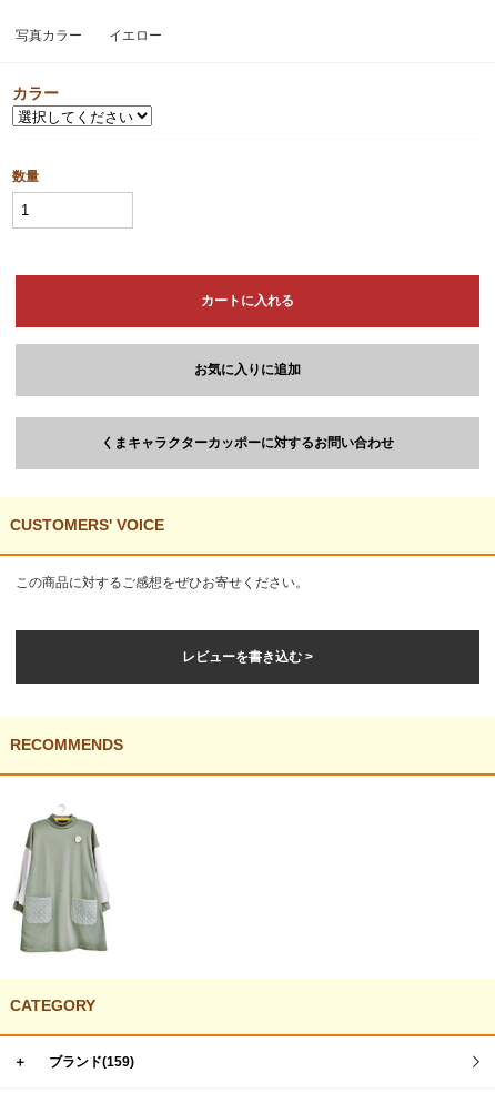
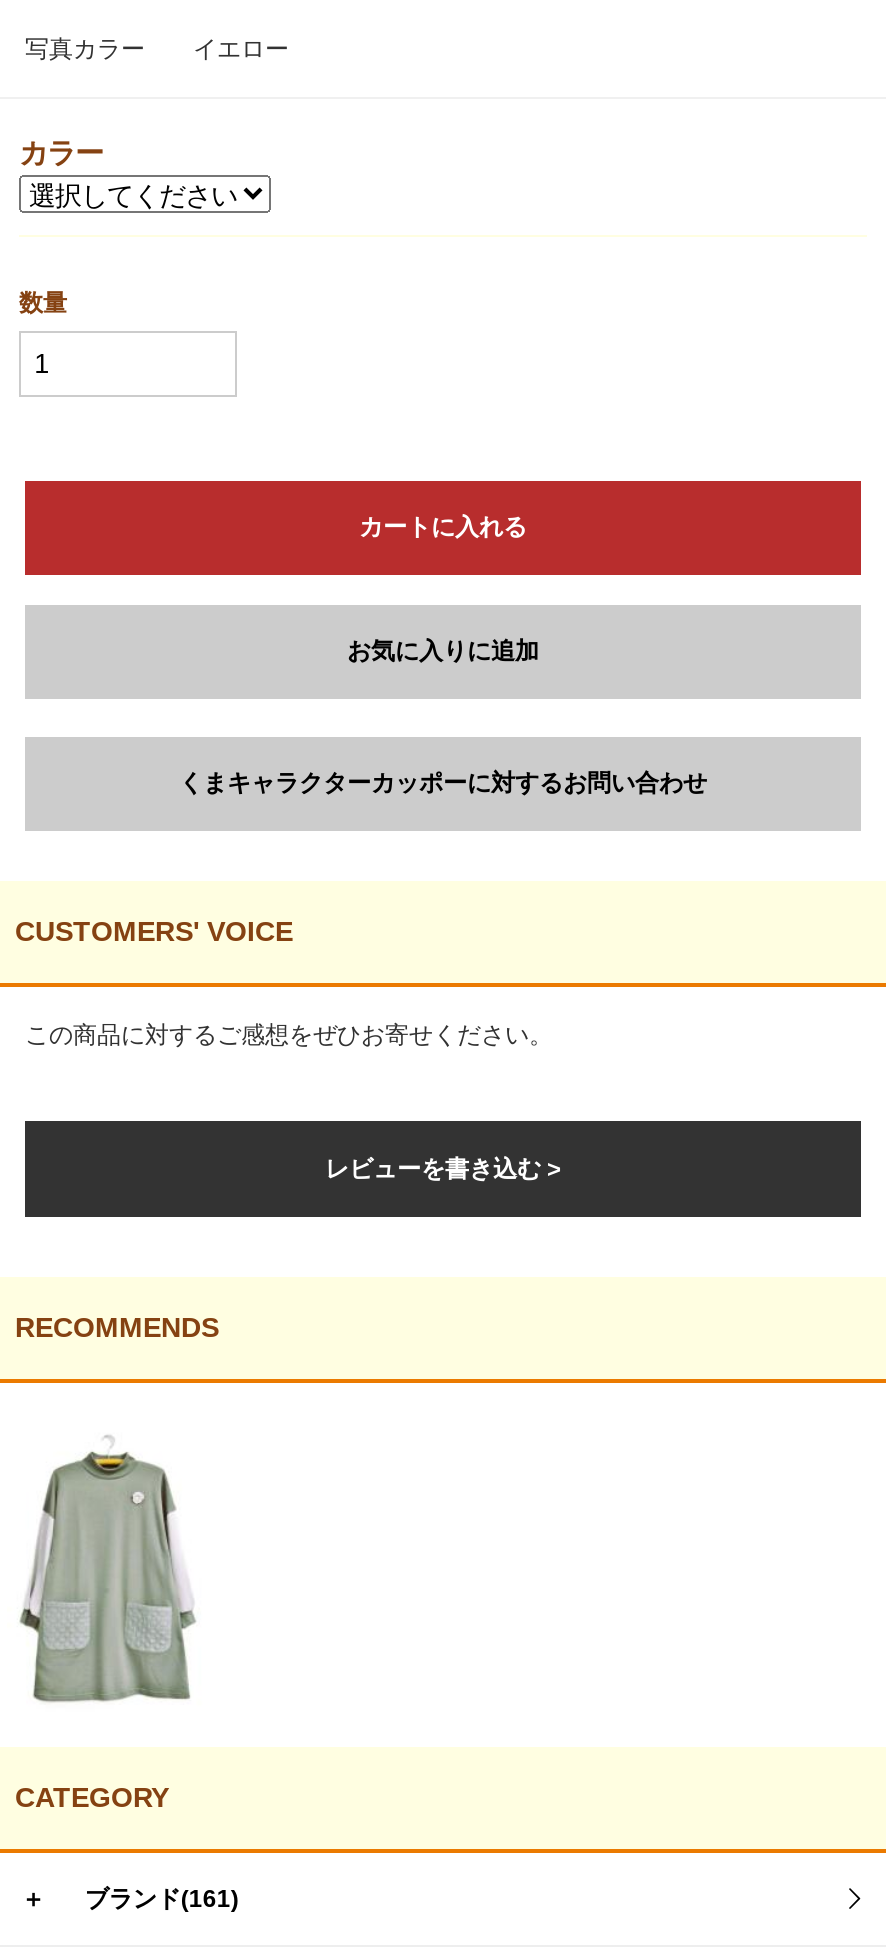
- ブランド(159)
+ ブランド(161)
